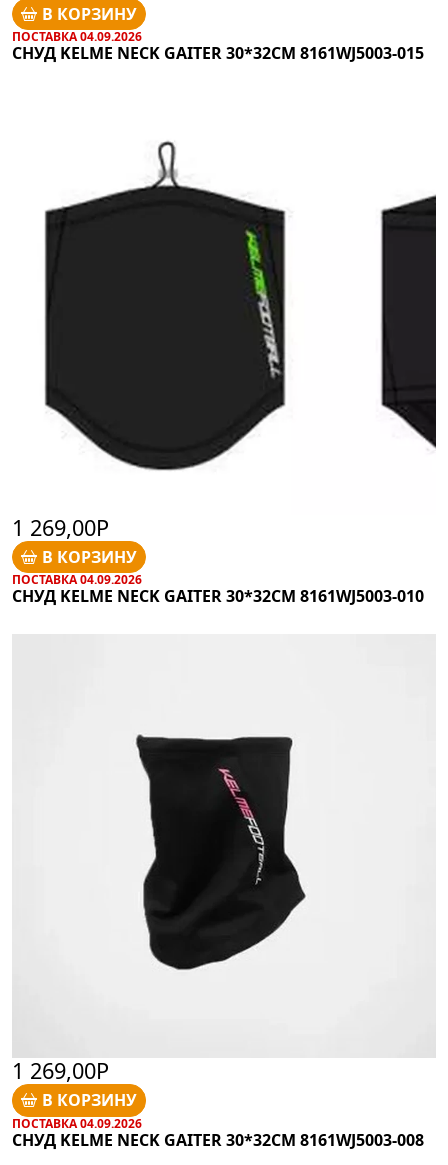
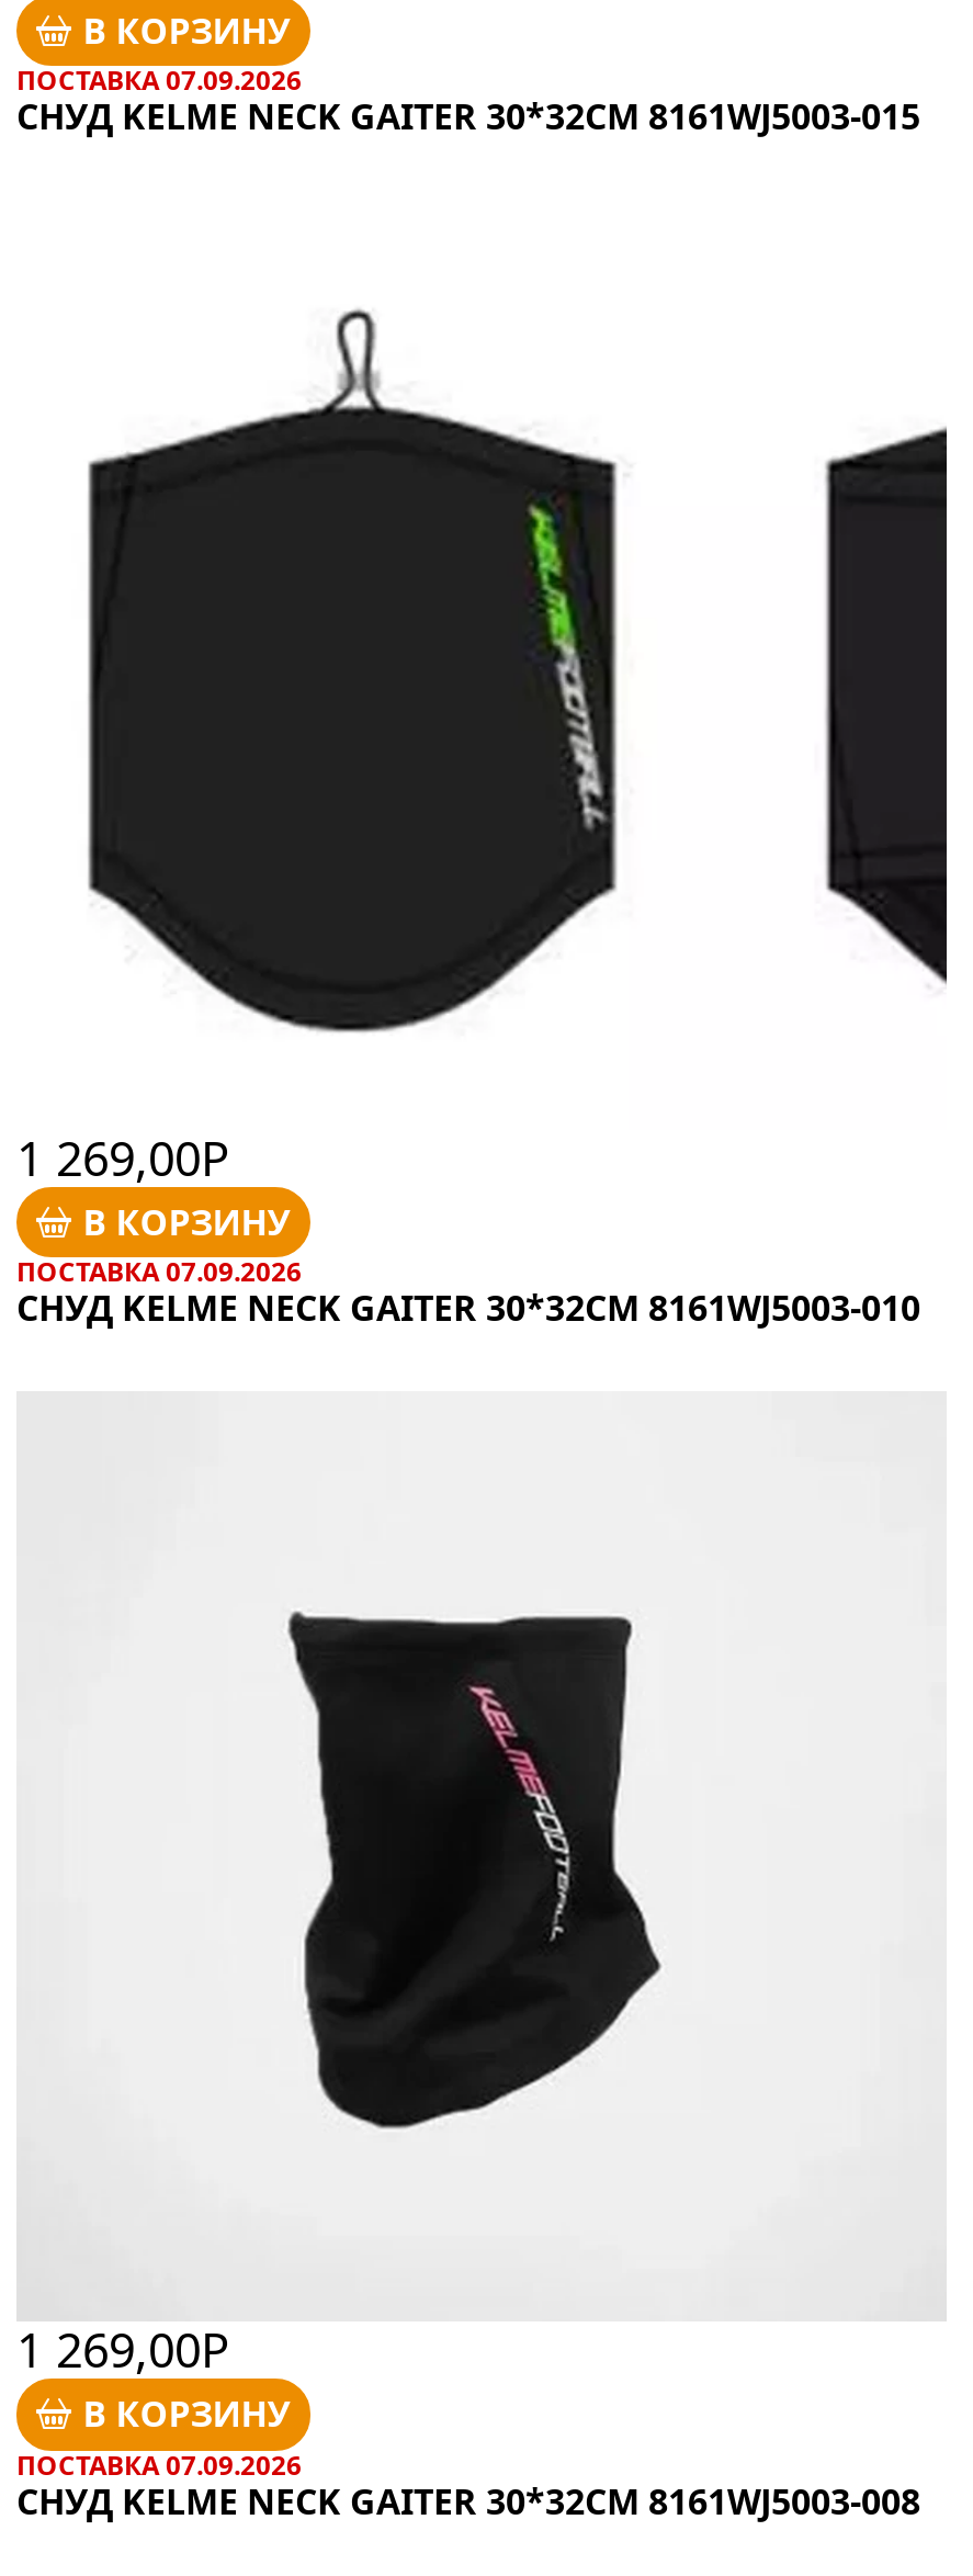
- ПОСТАВКА 04.09.2026
+ ПОСТАВКА 07.09.2026

- ПОСТАВКА 04.09.2026
+ ПОСТАВКА 07.09.2026

- ПОСТАВКА 04.09.2026
+ ПОСТАВКА 07.09.2026
